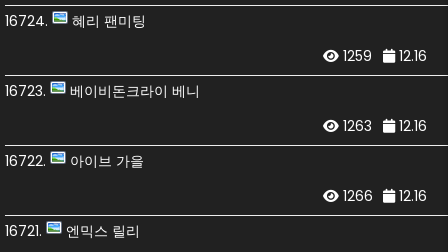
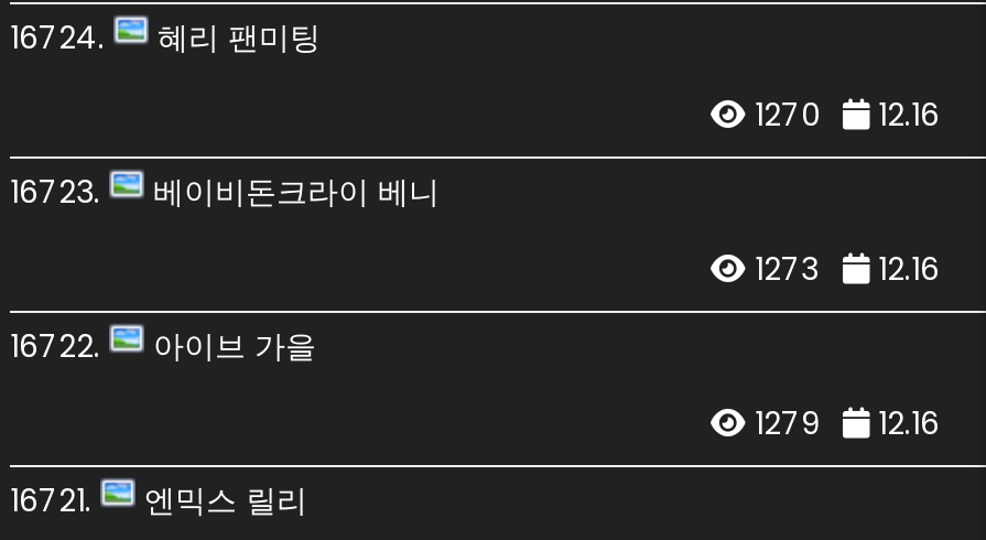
- 1259 12.16
+ 1270 12.16

- 1263 12.16
+ 1273 12.16

- 1266 12.16
+ 1279 12.16
